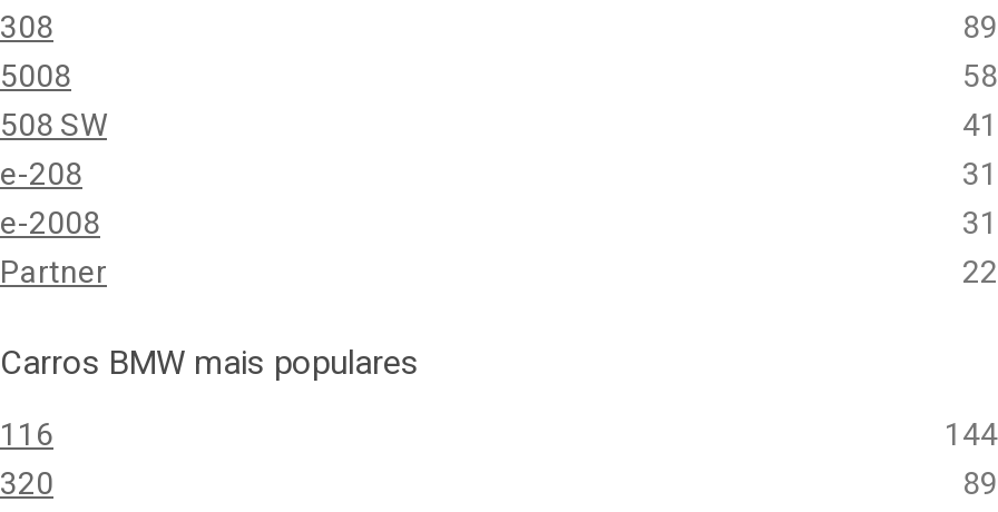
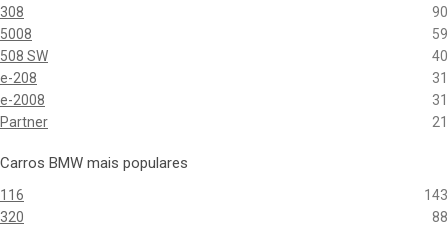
- 89
+ 90

- 58
+ 59

- 41
+ 40

- 22
+ 21

- 144
+ 143

- 89
+ 88
